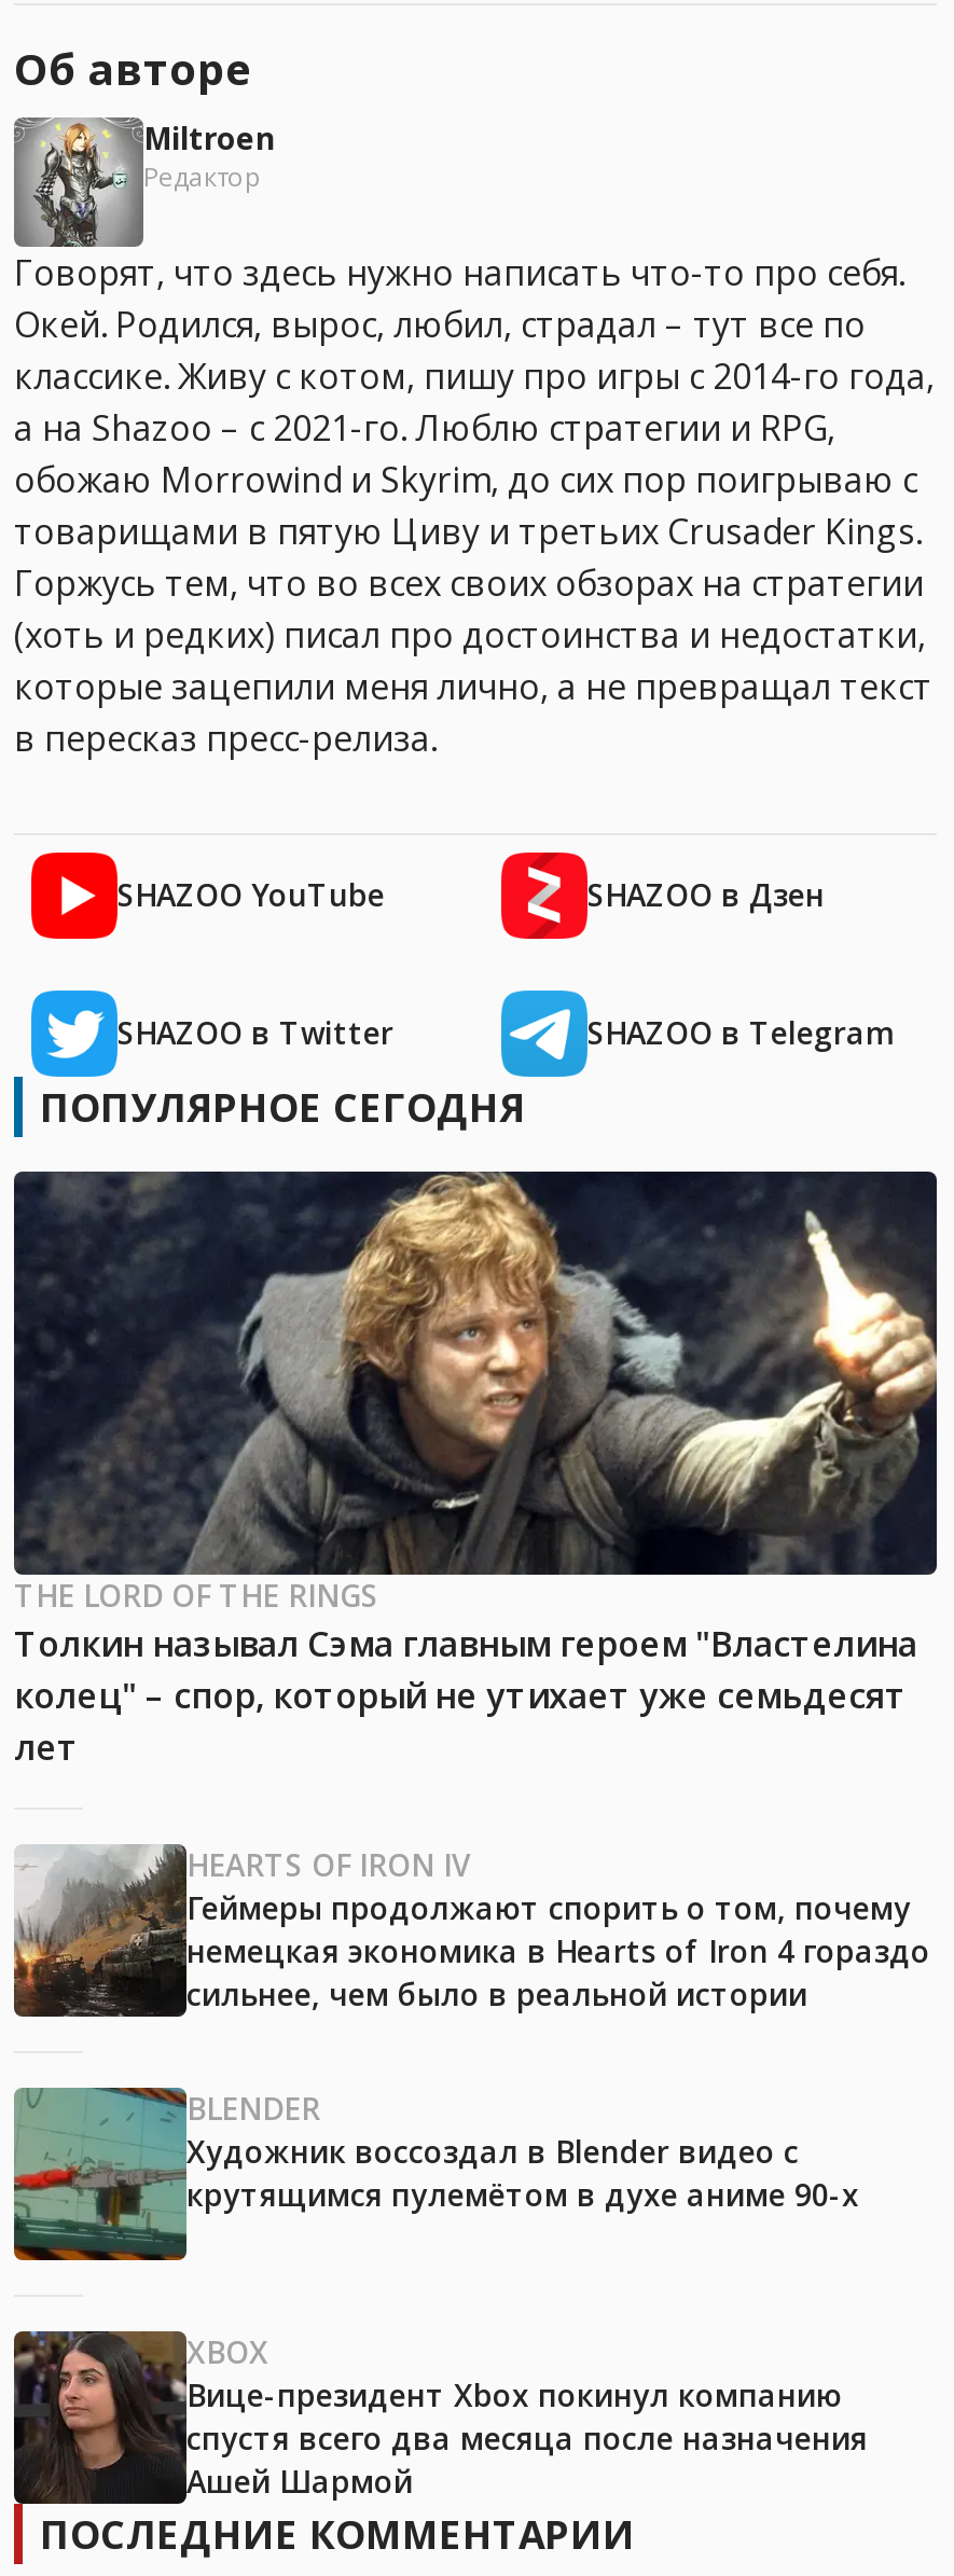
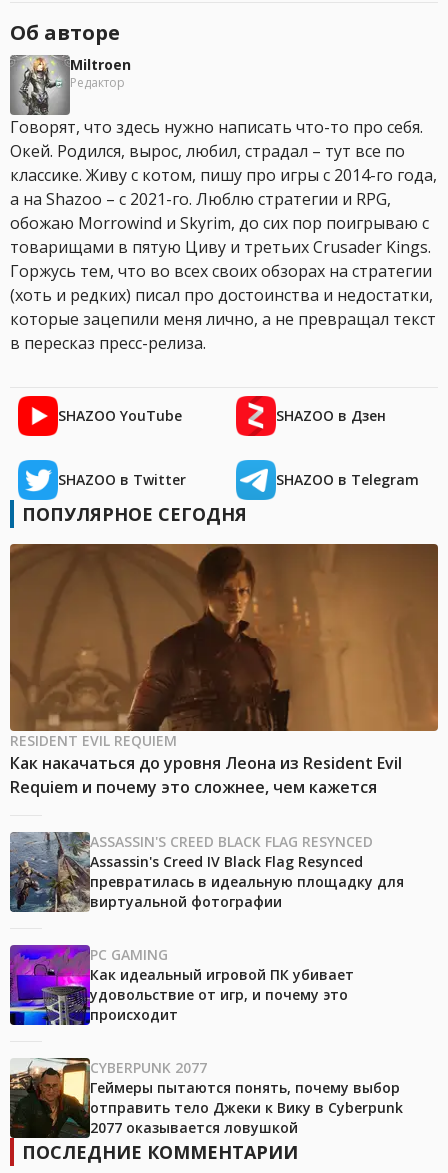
- [image]
- THE LORD OF THE RINGS
- Толкин называл Сэма главным героем "Властелина
- колец" – спор, который не утихает уже семьдесят
- лет
+ [image]
+ RESIDENT EVIL REQUIEM
+ Как накачаться до уровня Леона из Resident Evil
+ Requiem и почему это сложнее, чем кажется

- [image]
- HEARTS OF IRON IV
- Геймеры продолжают спорить о том, почему
- немецкая экономика в Hearts of Iron 4 гораздо
- сильнее, чем было в реальной истории
+ [image]
+ ASSASSIN'S CREED BLACK FLAG RESYNCED
+ Assassin's Creed IV Black Flag Resynced
+ превратилась в идеальную площадку для
+ виртуальной фотографии

- [image]
- BLENDER
- Художник воссоздал в Blender видео с
- крутящимся пулемётом в духе аниме 90-х
+ [image]
+ PC GAMING
+ Как идеальный игровой ПК убивает
+ удовольствие от игр, и почему это
+ происходит

- [image]
- XBOX
- Вице-президент Xbox покинул компанию
- спустя всего два месяца после назначения
- Ашей Шармой
+ [image]
+ CYBERPUNK 2077
+ Геймеры пытаются понять, почему выбор
+ отправить тело Джеки к Вику в Cyberpunk
+ 2077 оказывается ловушкой
